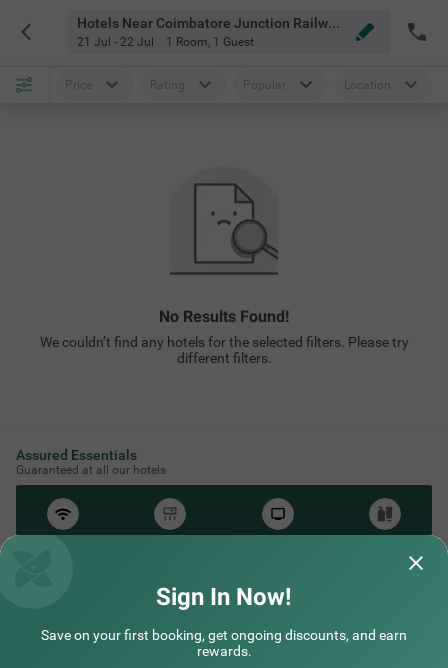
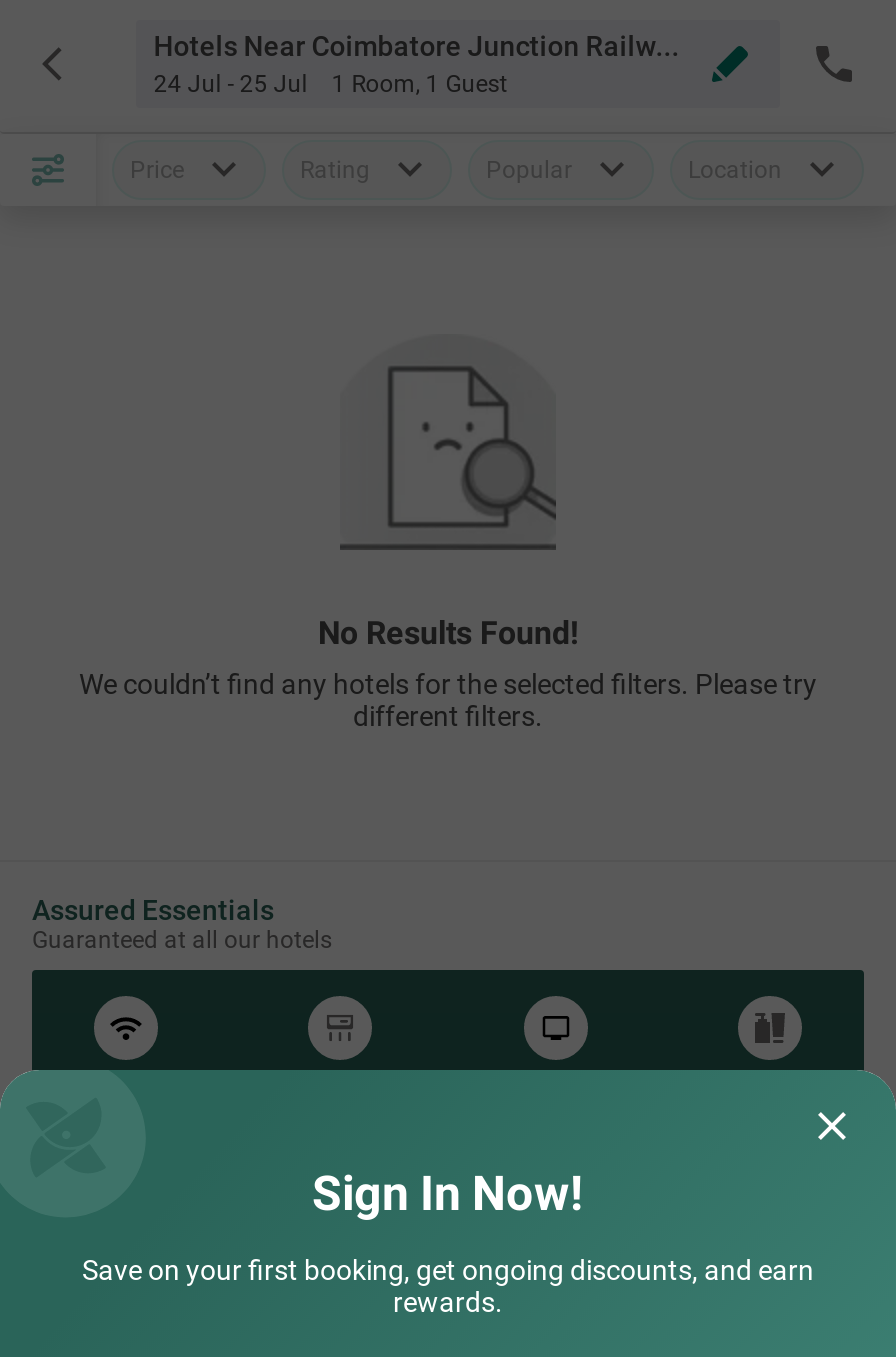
- 21 Jul - 22 Jul 1 Room, 1 Guest
+ 24 Jul - 25 Jul 1 Room, 1 Guest
